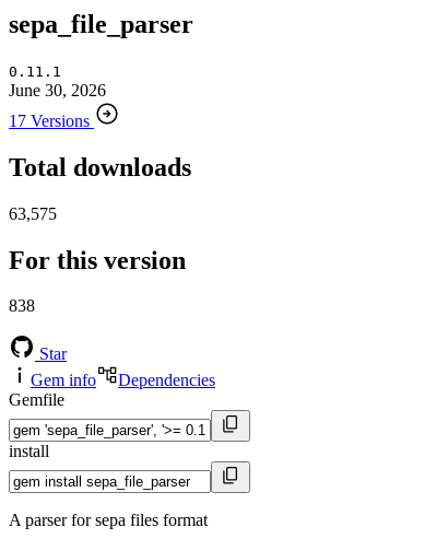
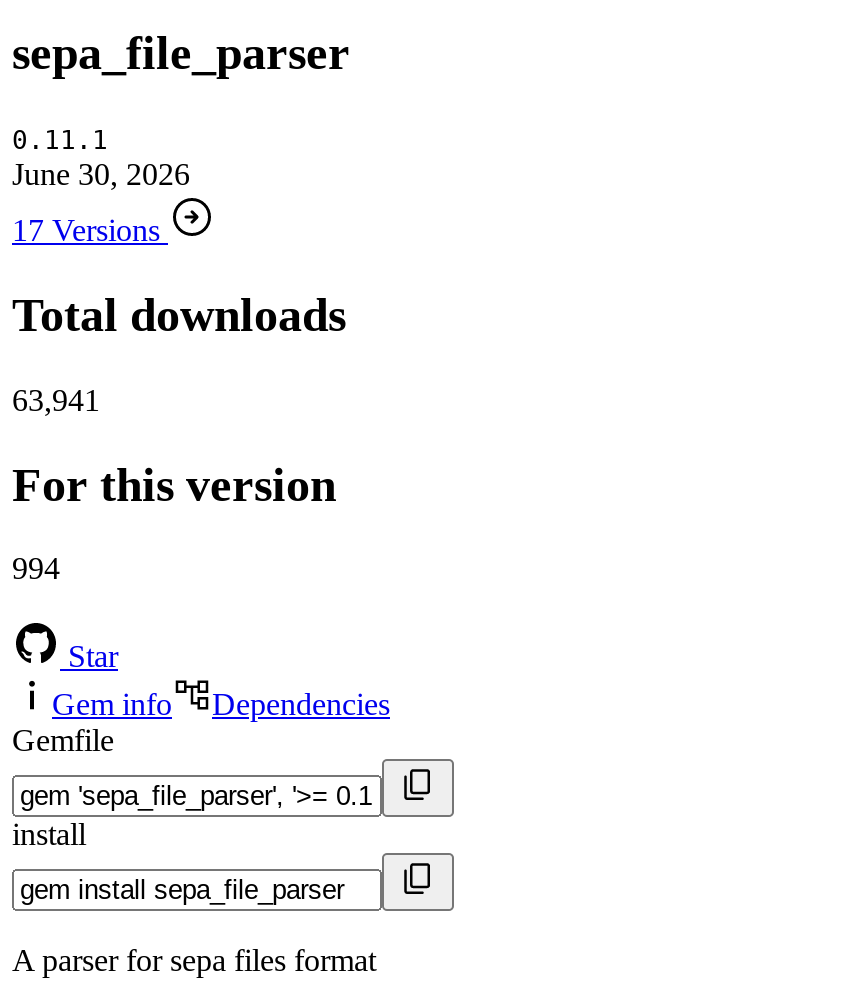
- 63,575
+ 63,941

- 838
+ 994
